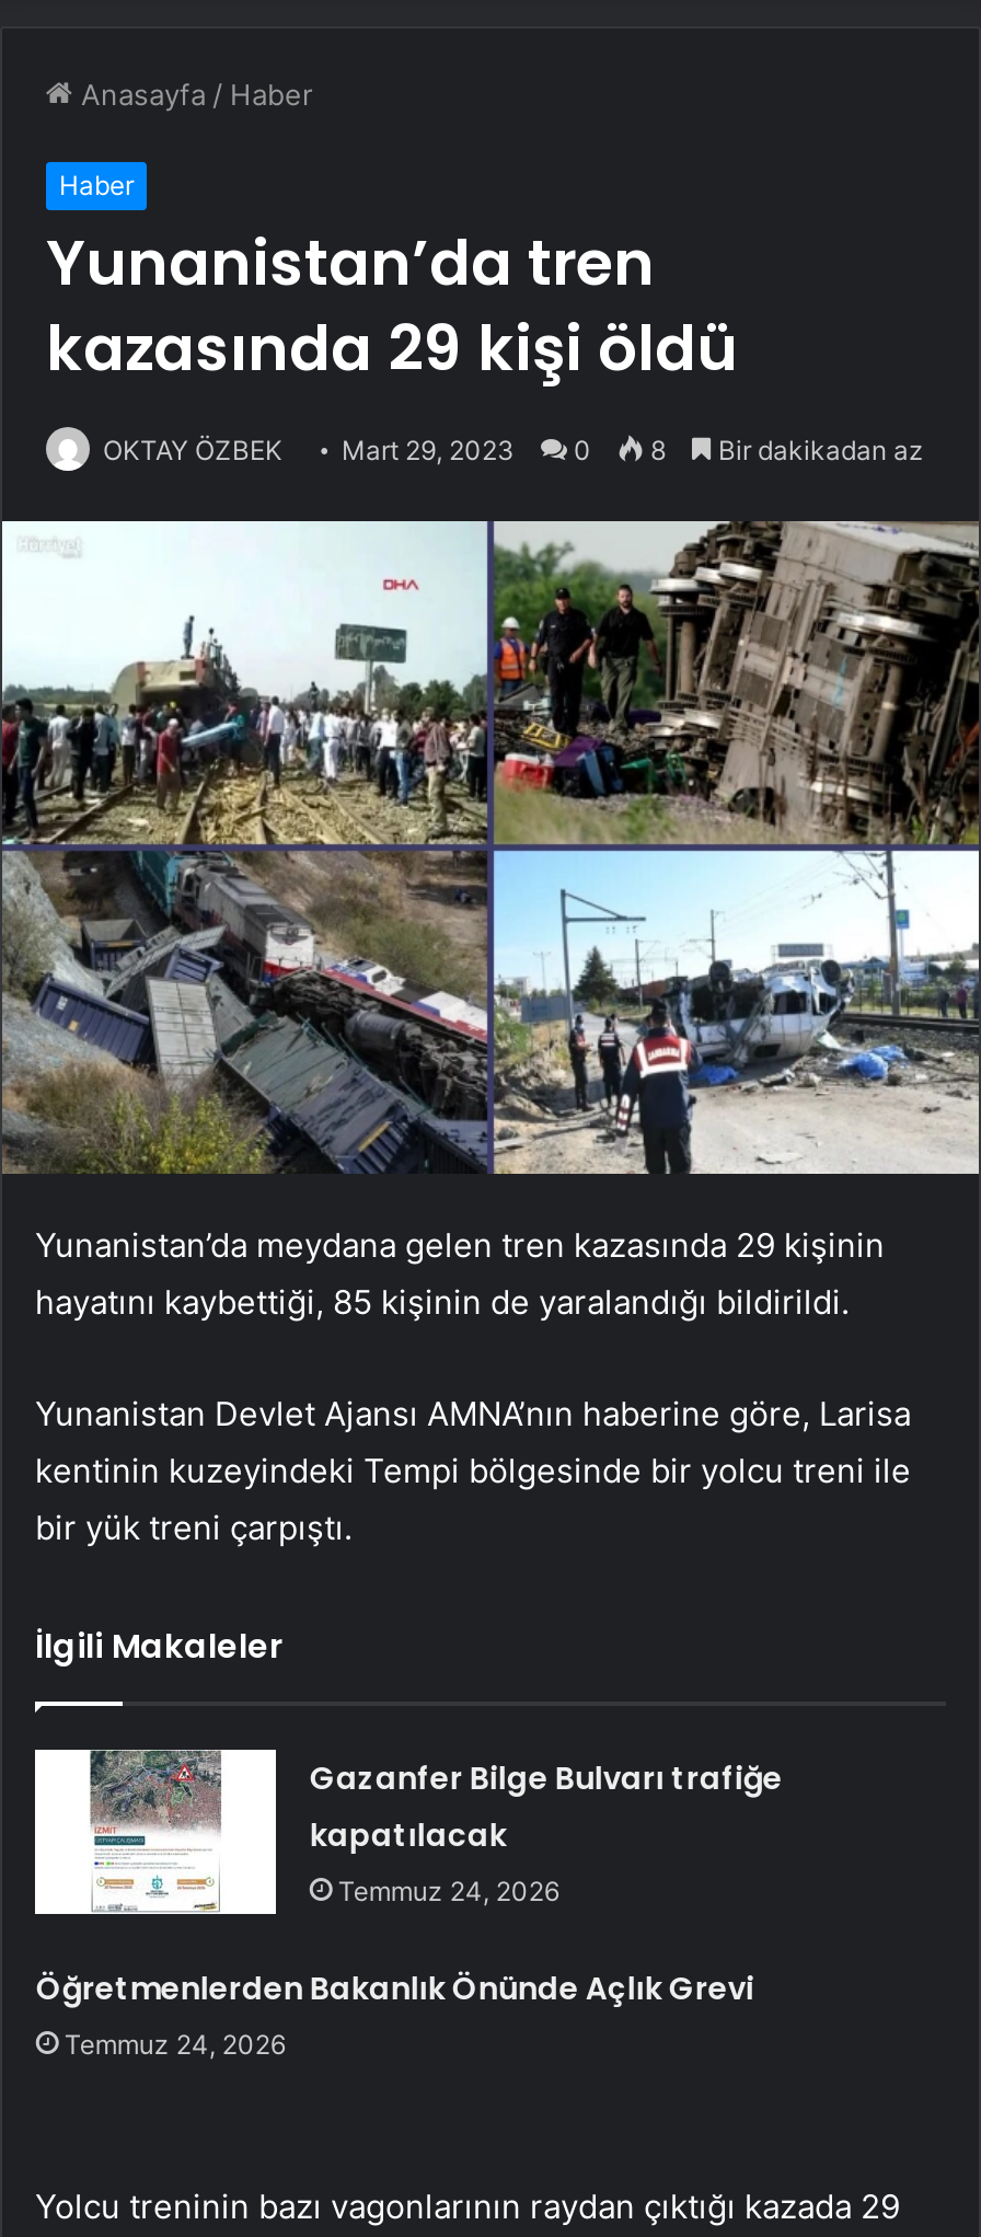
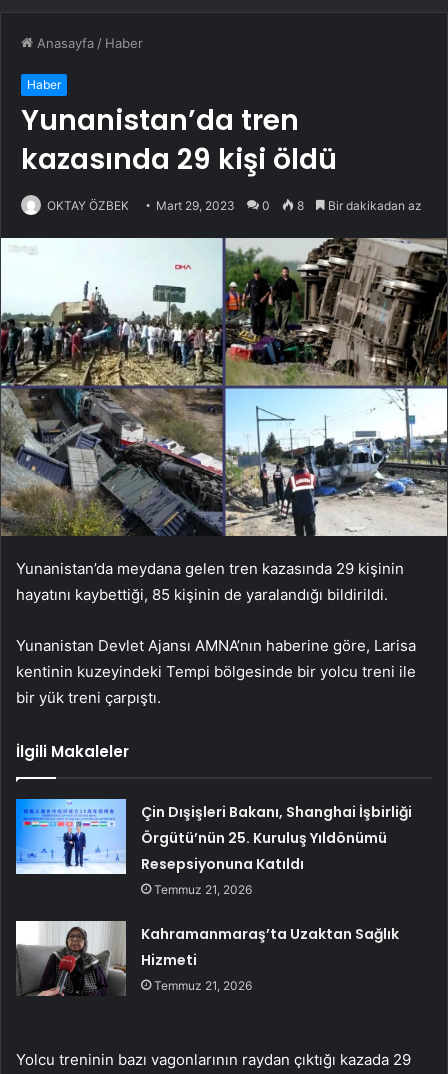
- [image]
- Gazanfer Bilge Bulvarı trafiğe
- kapatılacak
- Temmuz 24, 2026
+ [image]
+ Çin Dışişleri Bakanı, Shanghai İşbirliği
+ Örgütü’nün 25. Kuruluş Yıldönümü
+ Resepsiyonuna Katıldı
+ Temmuz 21, 2026

- Öğretmenlerden Bakanlık Önünde Açlık Grevi
- Temmuz 24, 2026
+ Kahramanmaraş’ta Uzaktan Sağlık
+ Hizmeti
+ Temmuz 21, 2026
